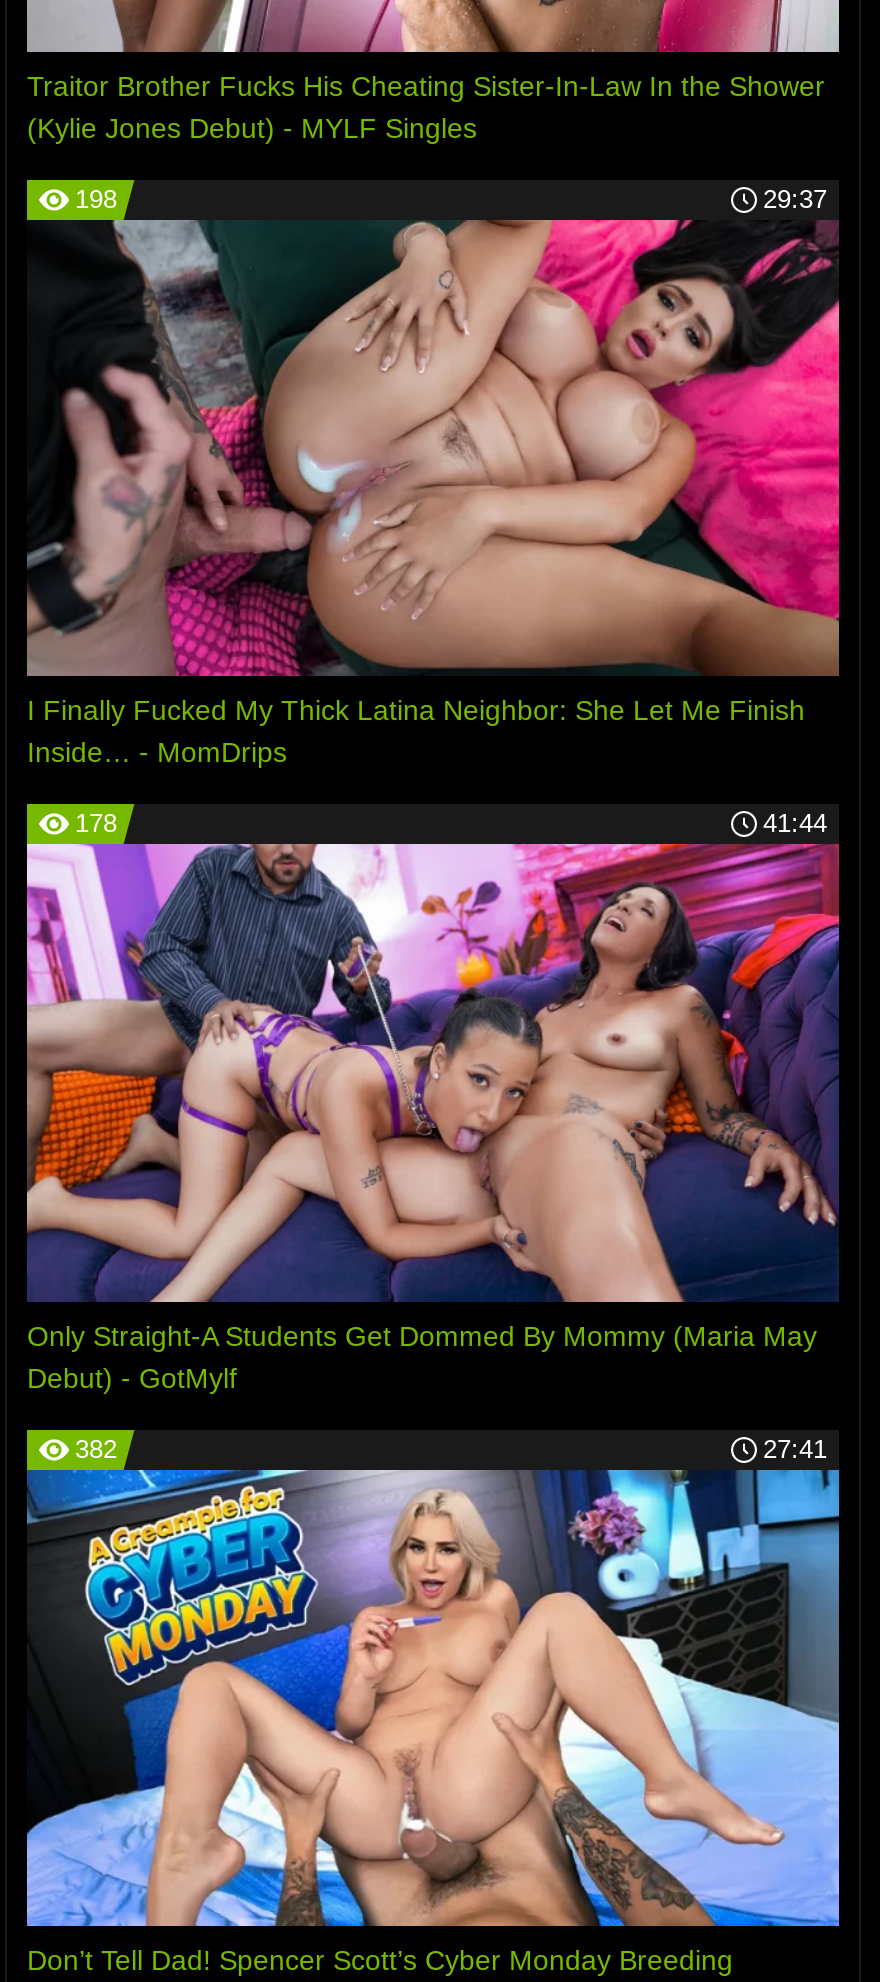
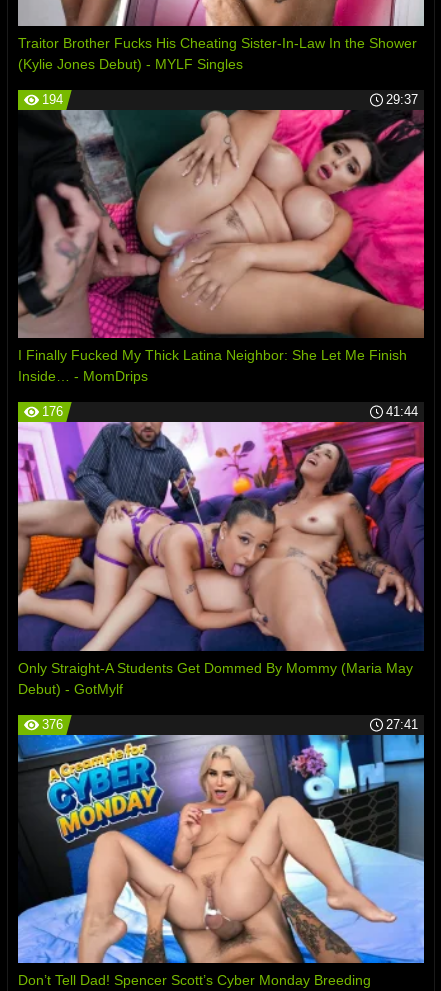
- 198
+ 194

- 178
+ 176

- 382
+ 376
